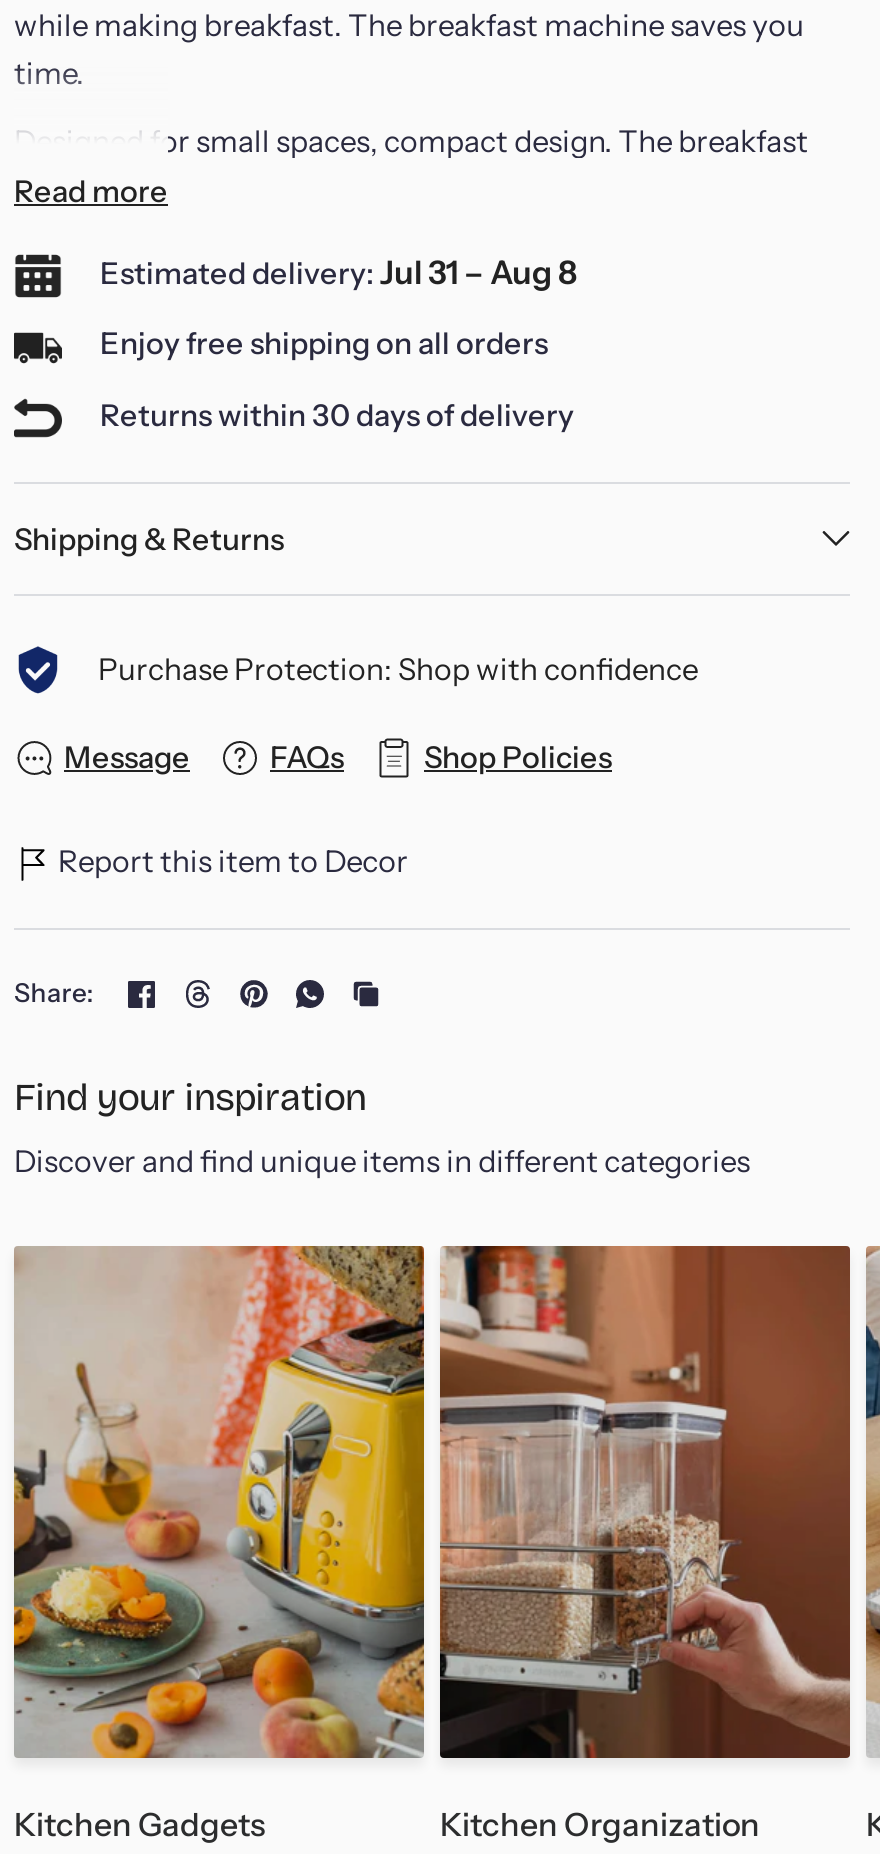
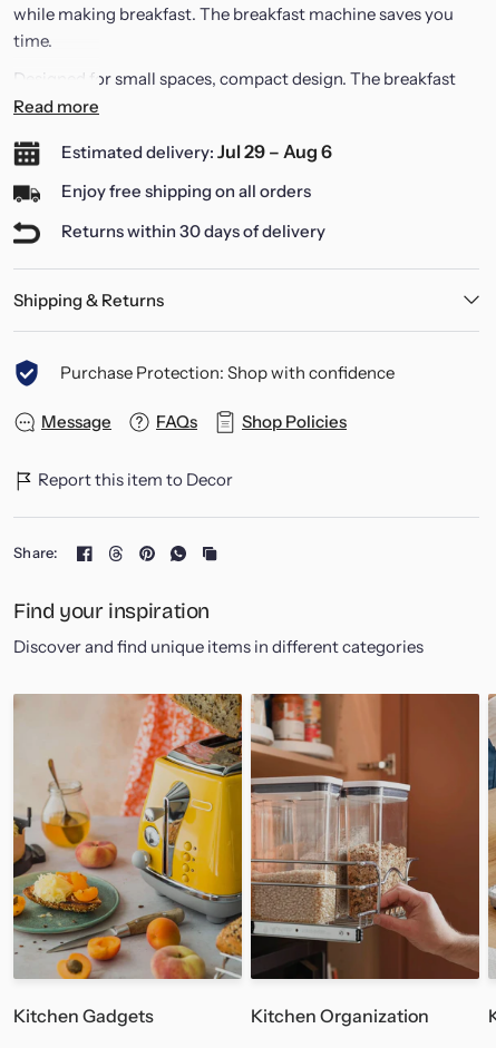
- Estimated delivery: Jul 31 – Aug 8
+ Estimated delivery: Jul 29 – Aug 6
